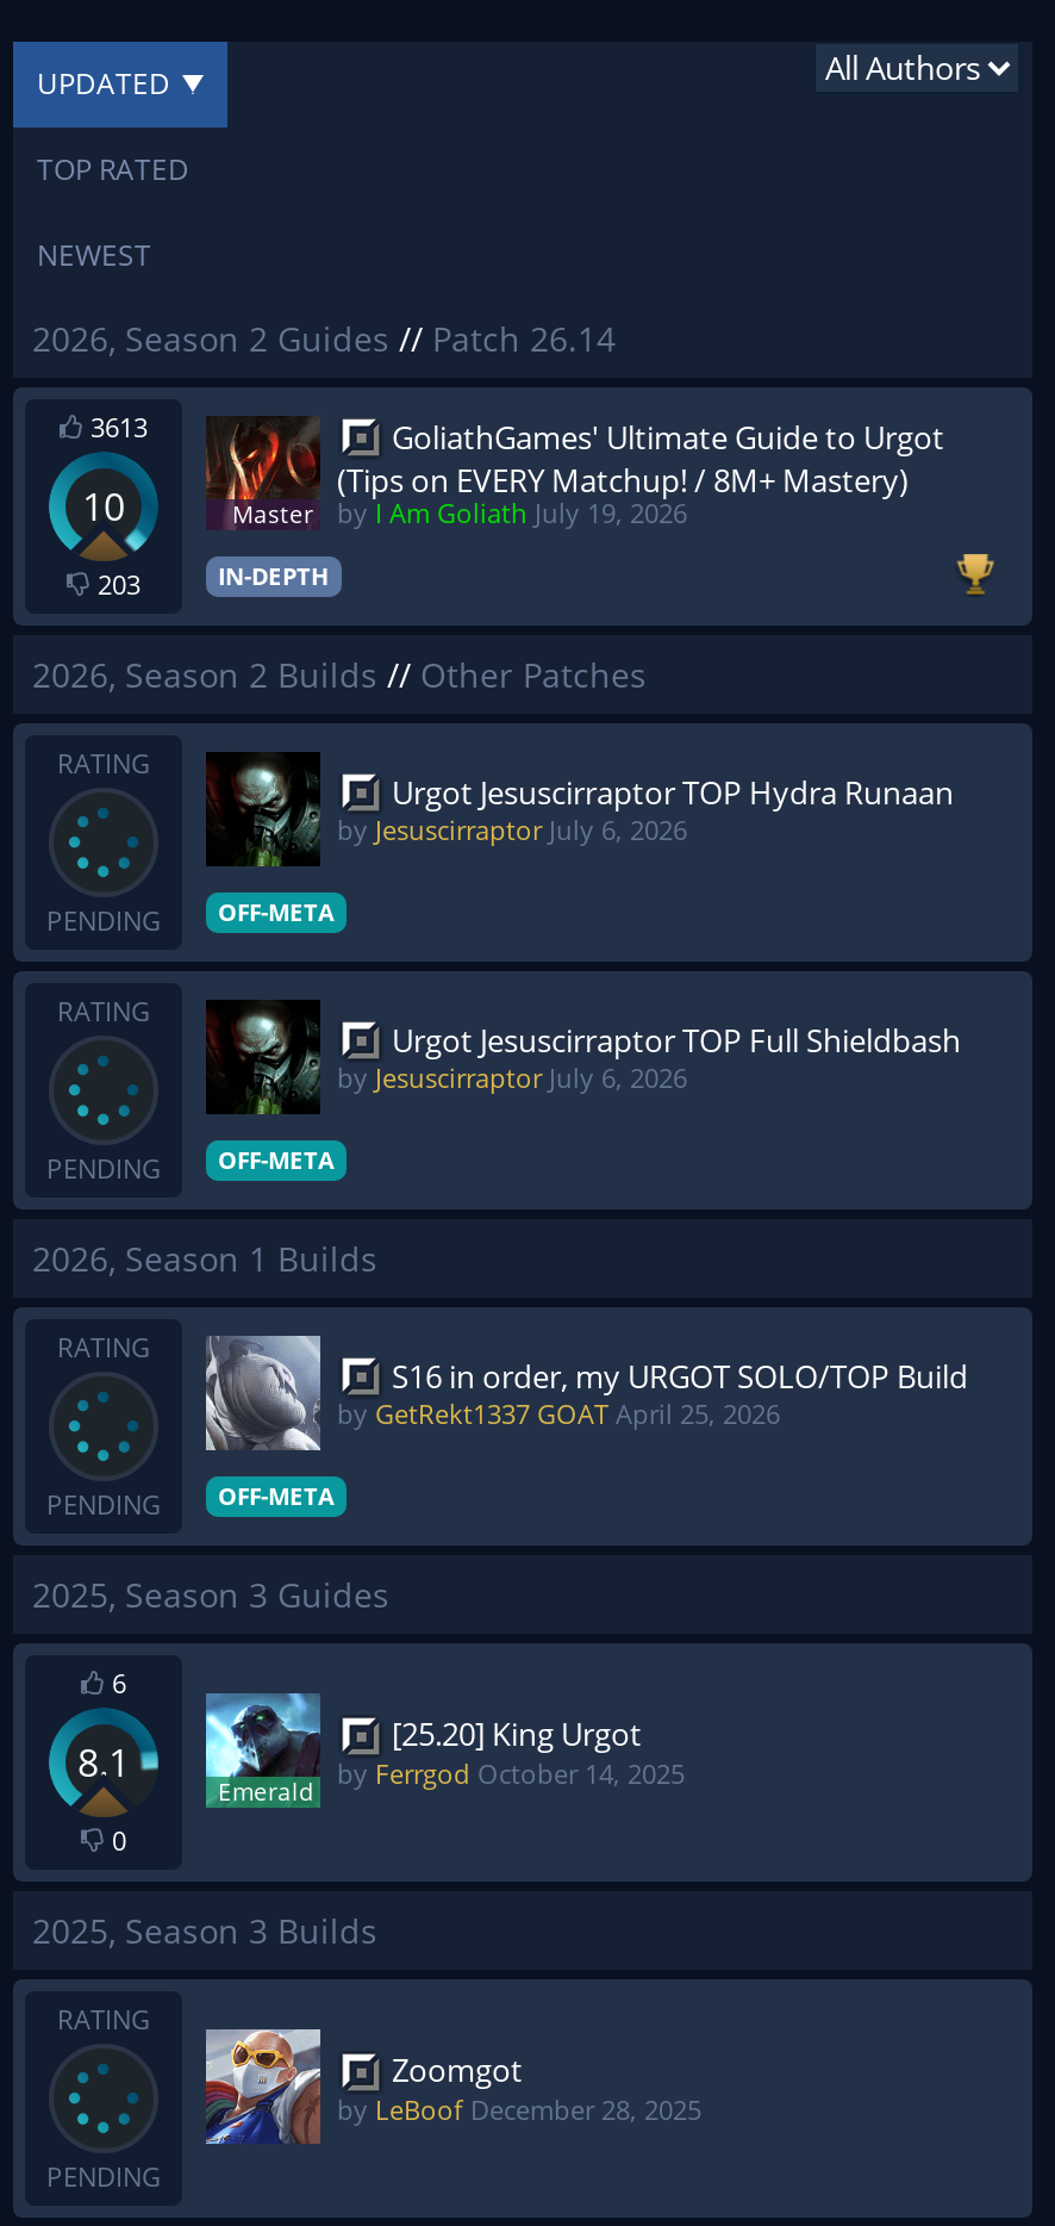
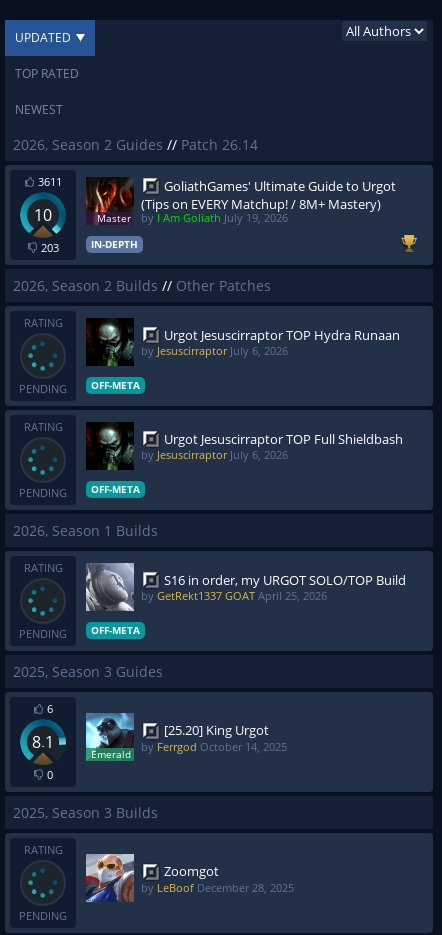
- 3613
+ 3611
